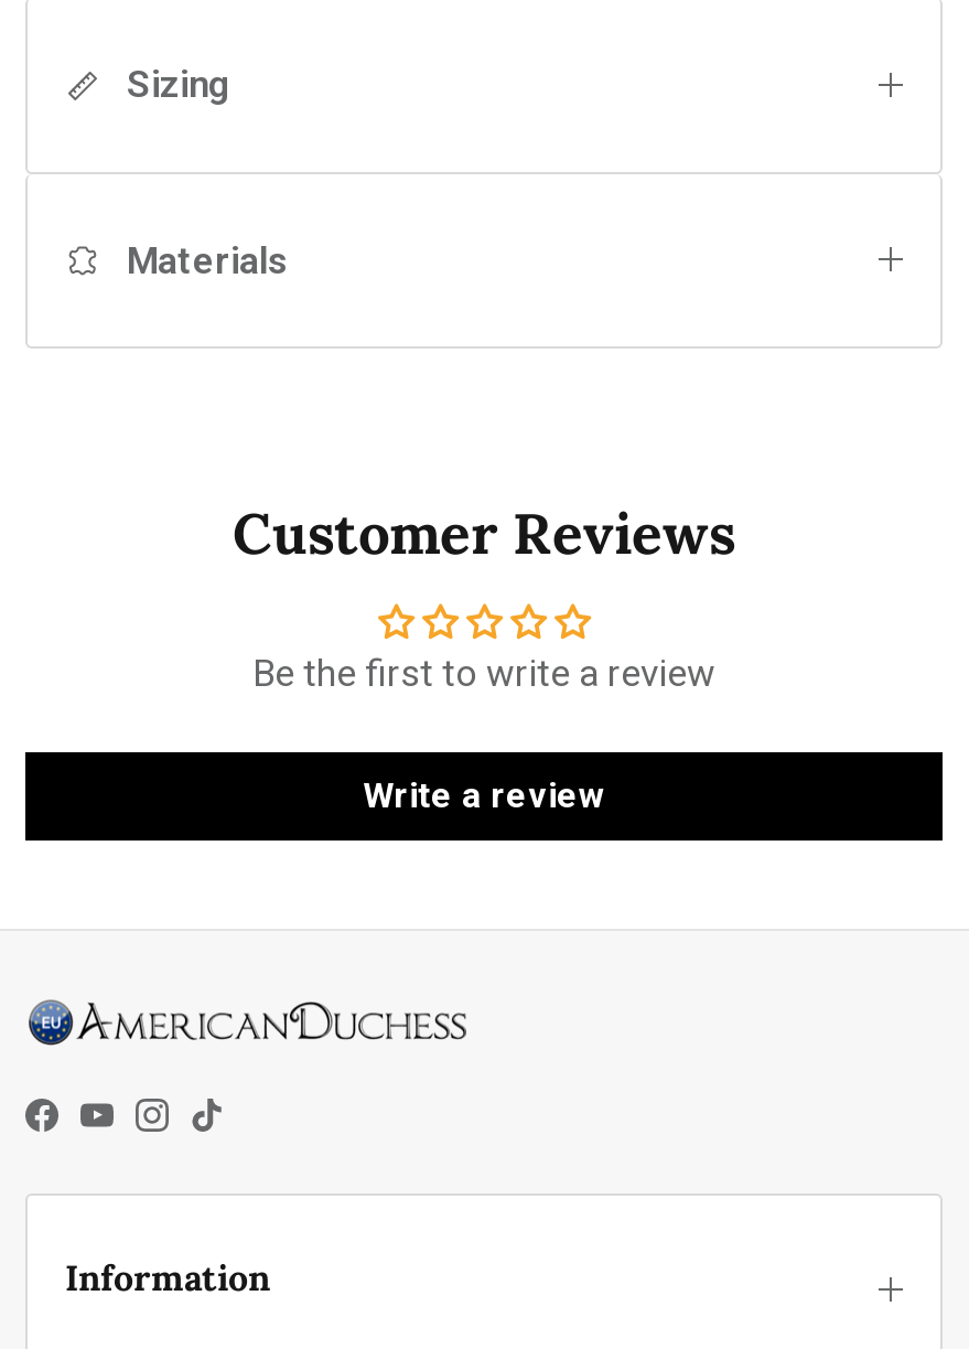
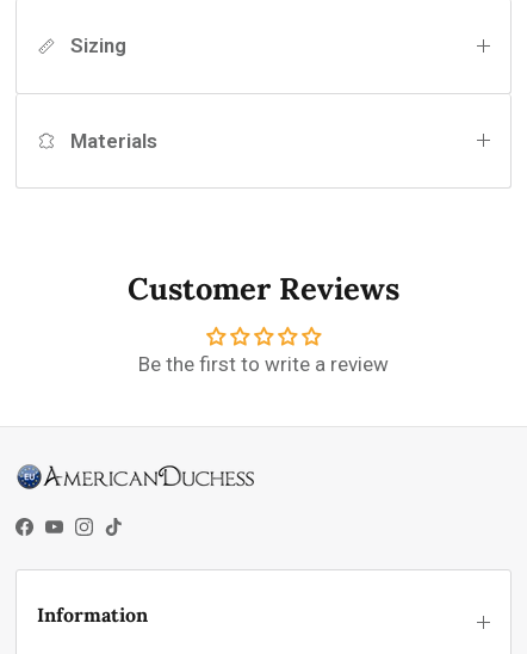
- Write a review
